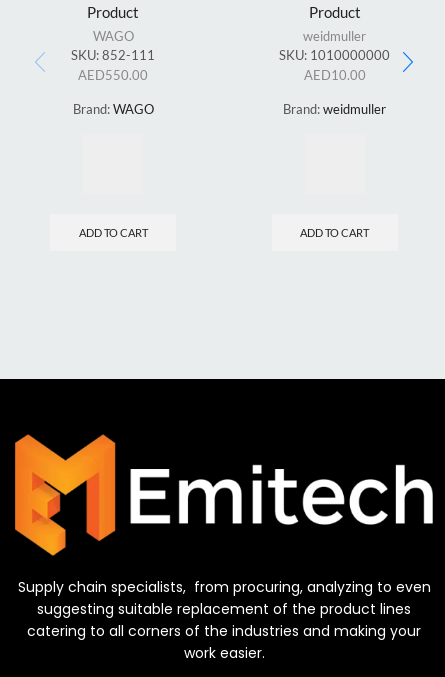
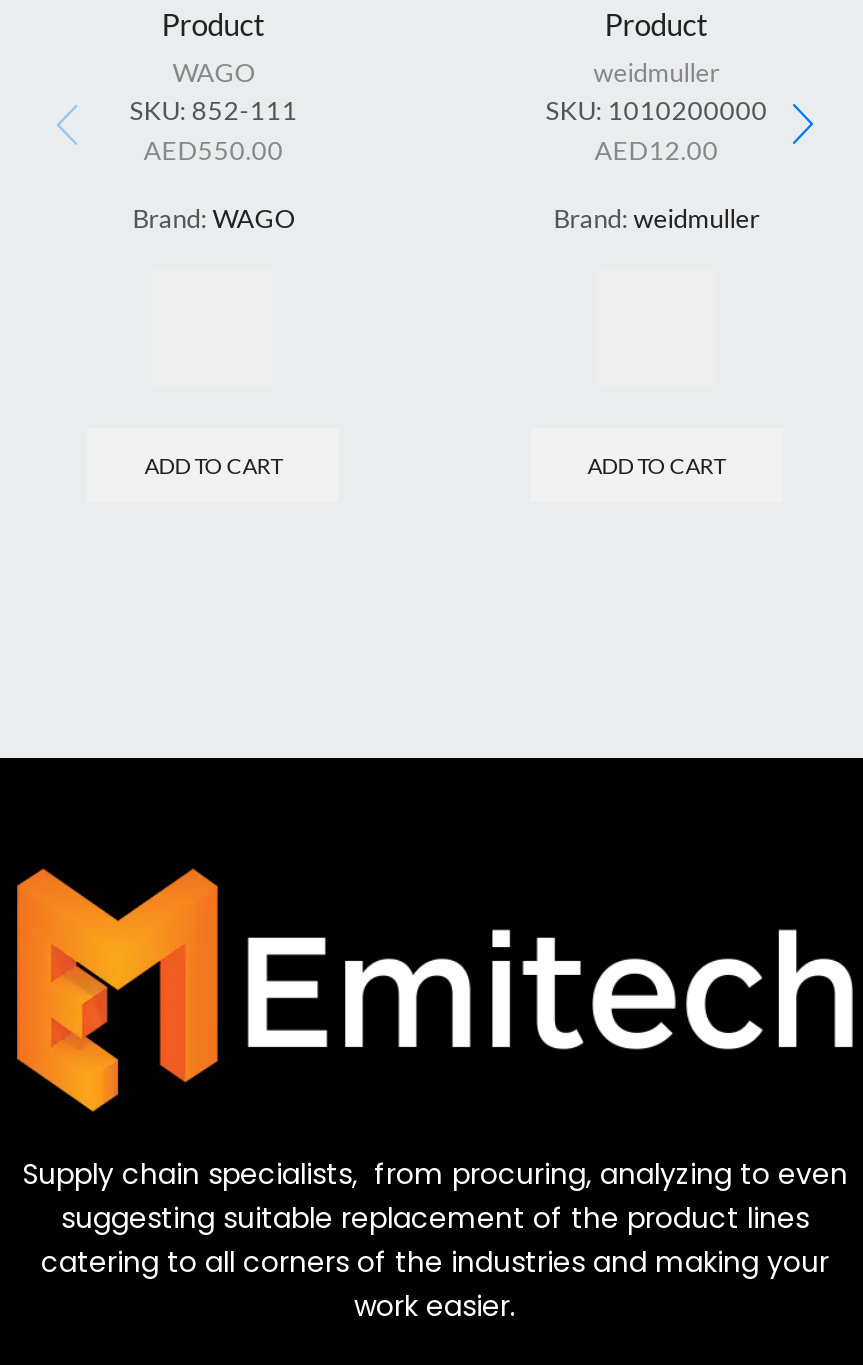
- SKU: 1010000000
+ SKU: 1010200000

- AED10.00
+ AED12.00
